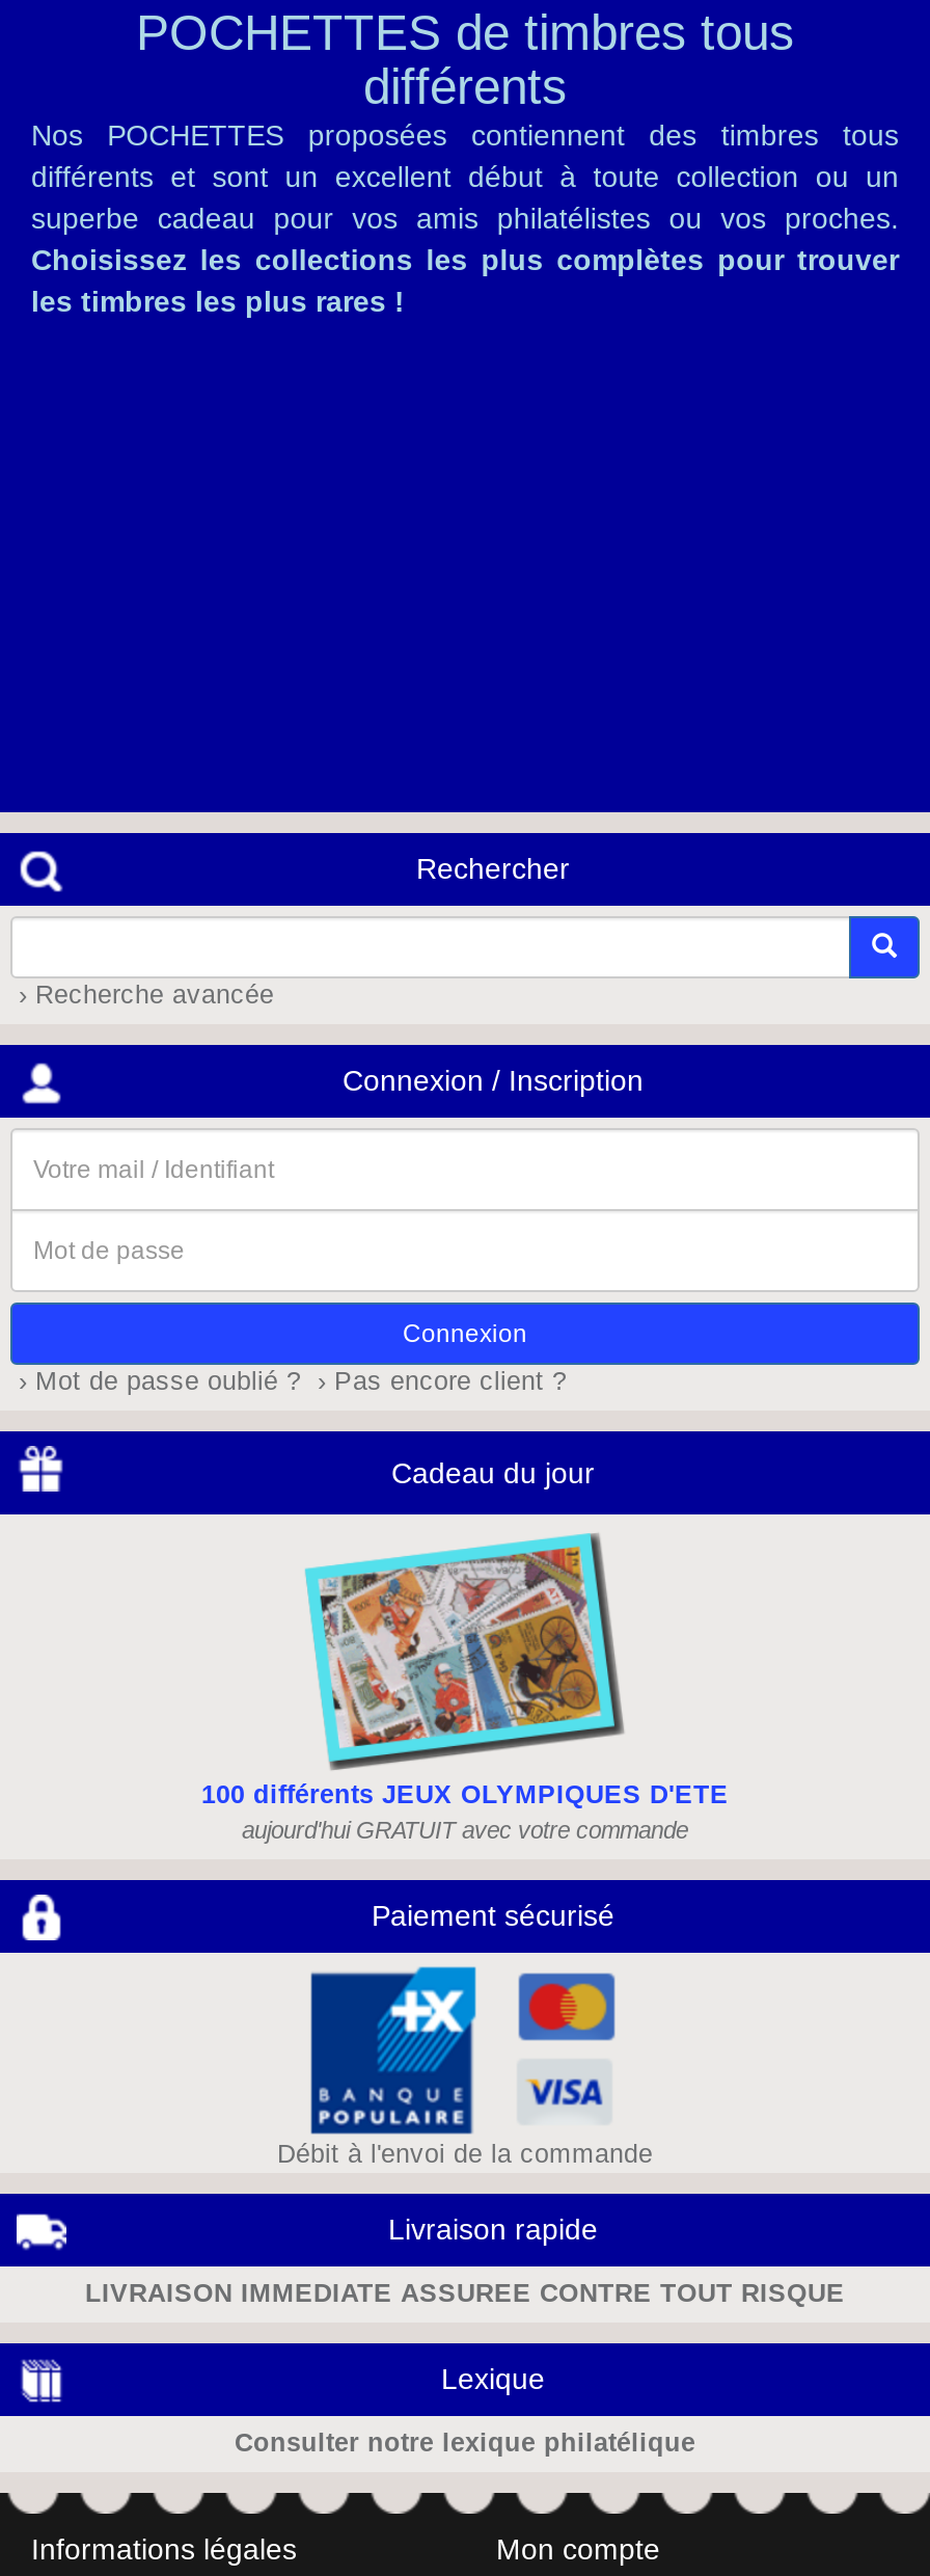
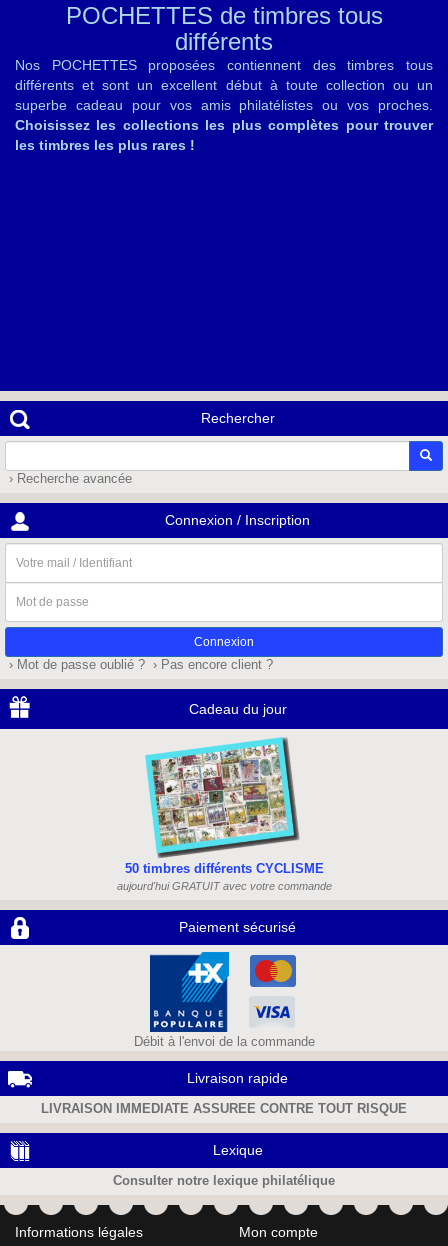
- [image]
- 100 différents JEUX OLYMPIQUES D'ETE
+ [image]
+ 50 timbres différents CYCLISME
